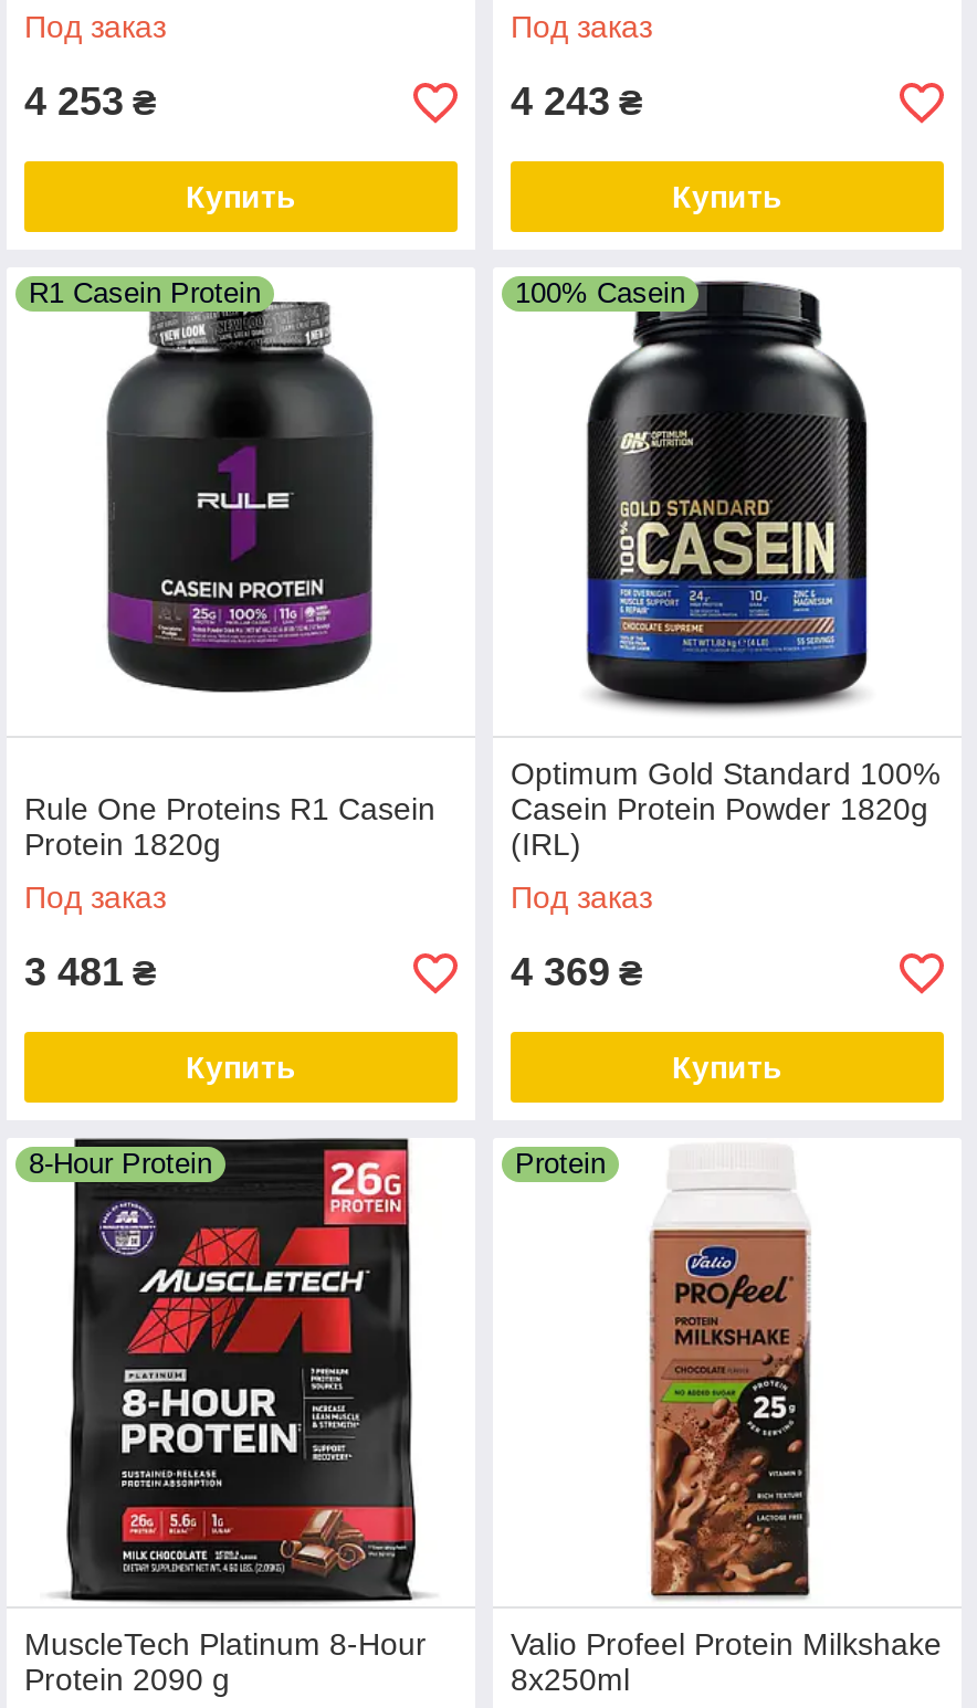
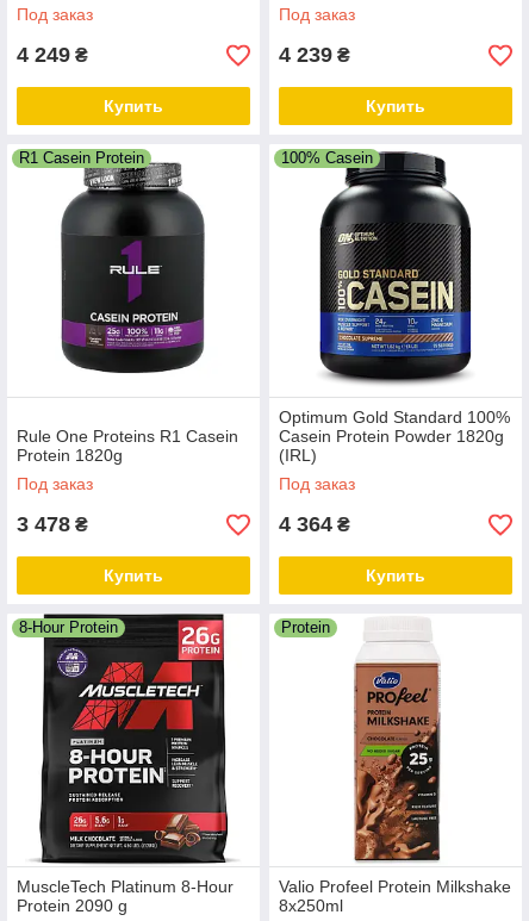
- 4 253 ₴
+ 4 249 ₴

- 4 243 ₴
+ 4 239 ₴

- 3 481 ₴
+ 3 478 ₴

- 4 369 ₴
+ 4 364 ₴
